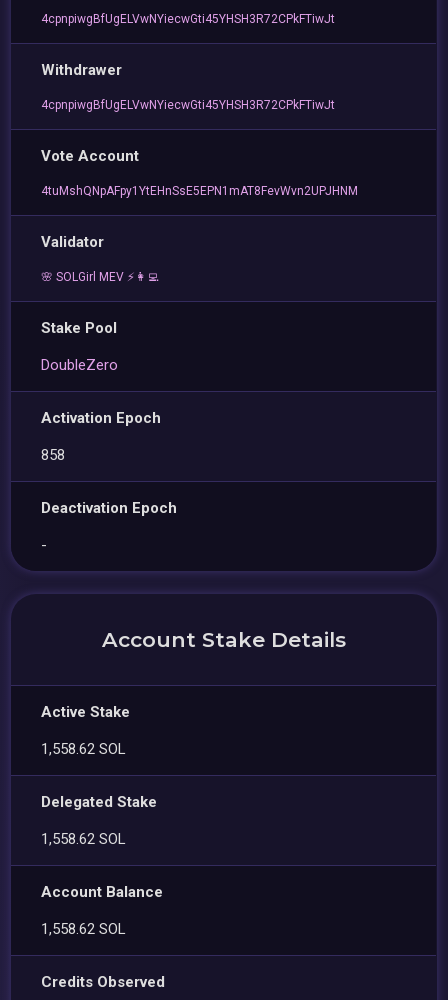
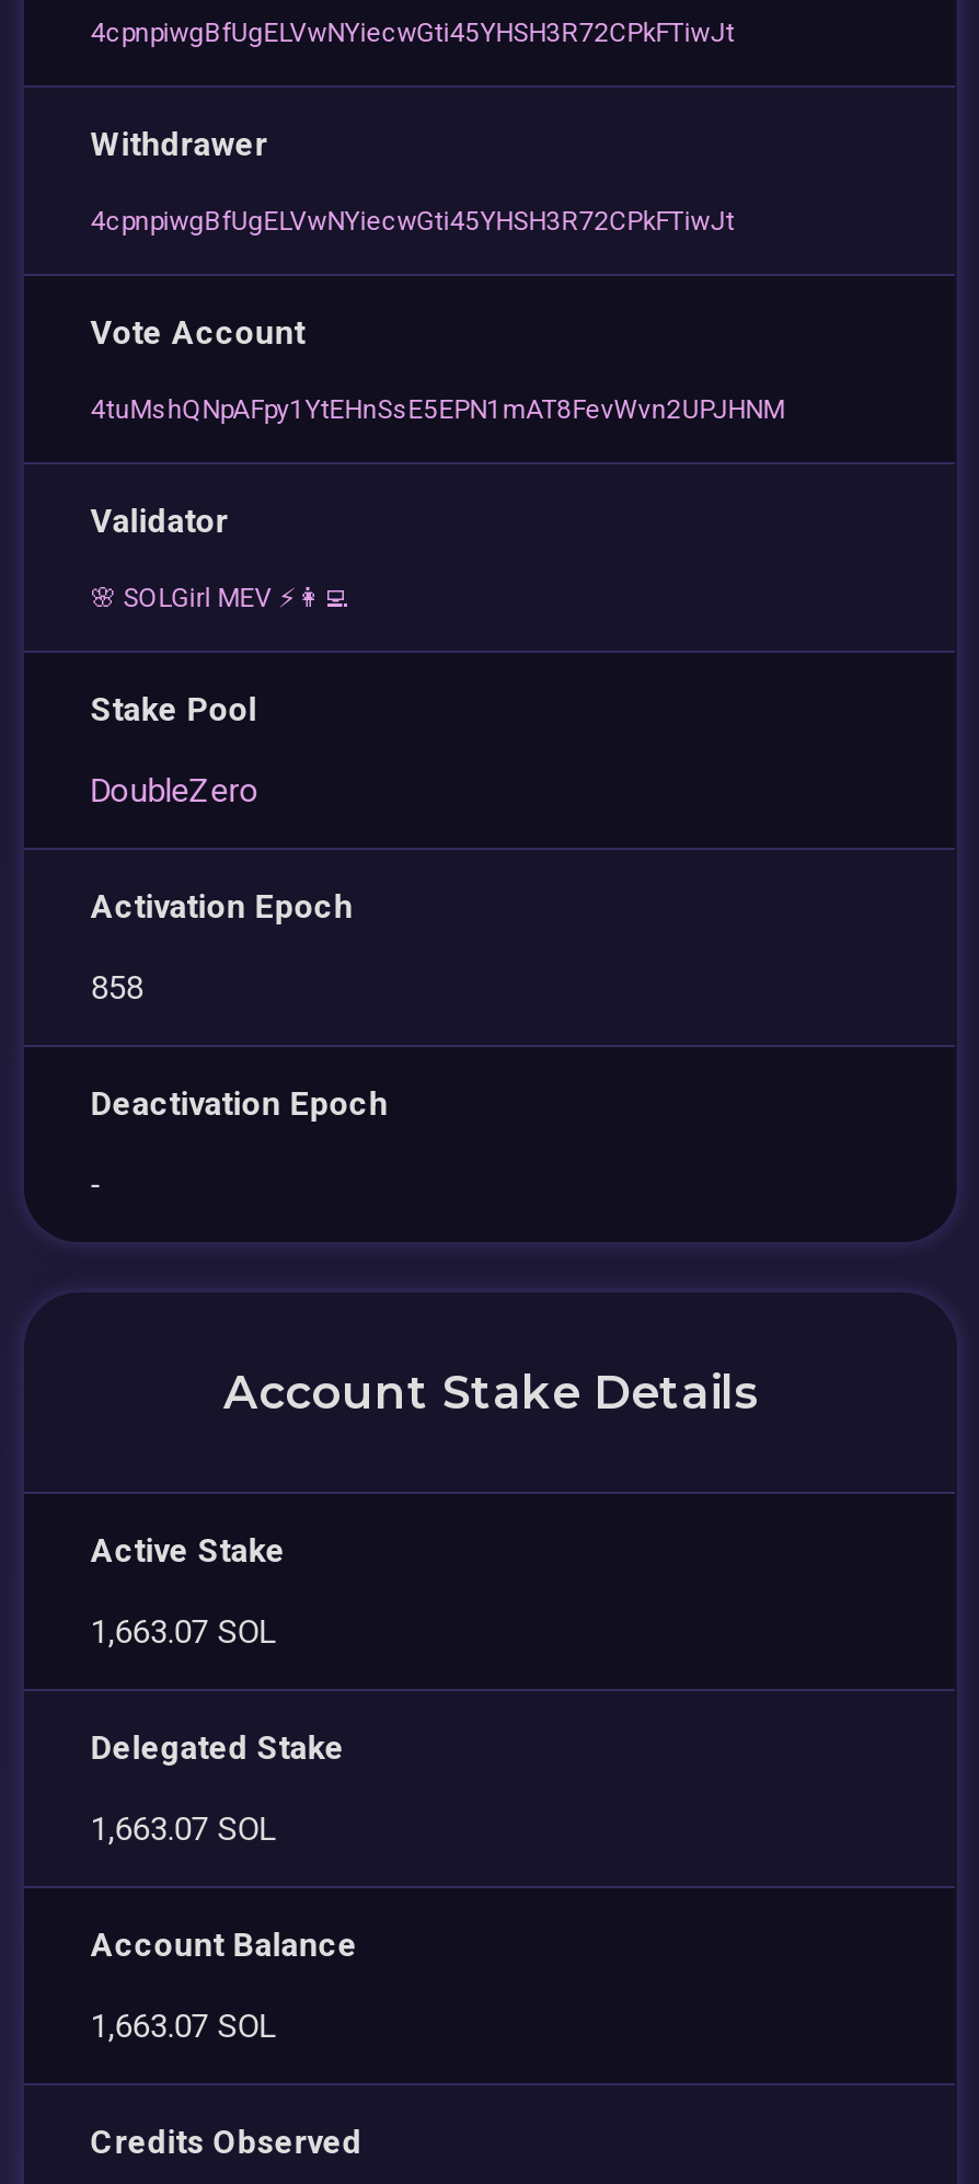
- 1,558.62 SOL
+ 1,663.07 SOL

- 1,558.62 SOL
+ 1,663.07 SOL

- 1,558.62 SOL
+ 1,663.07 SOL
